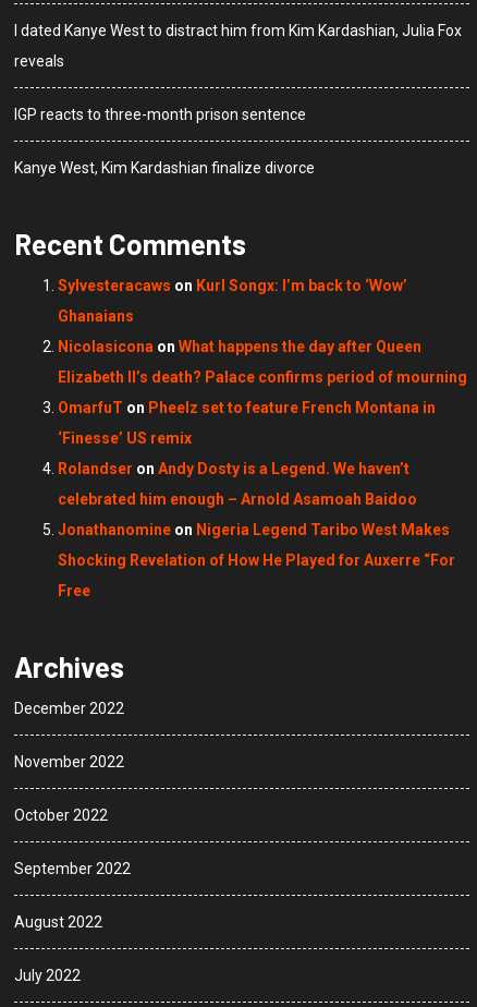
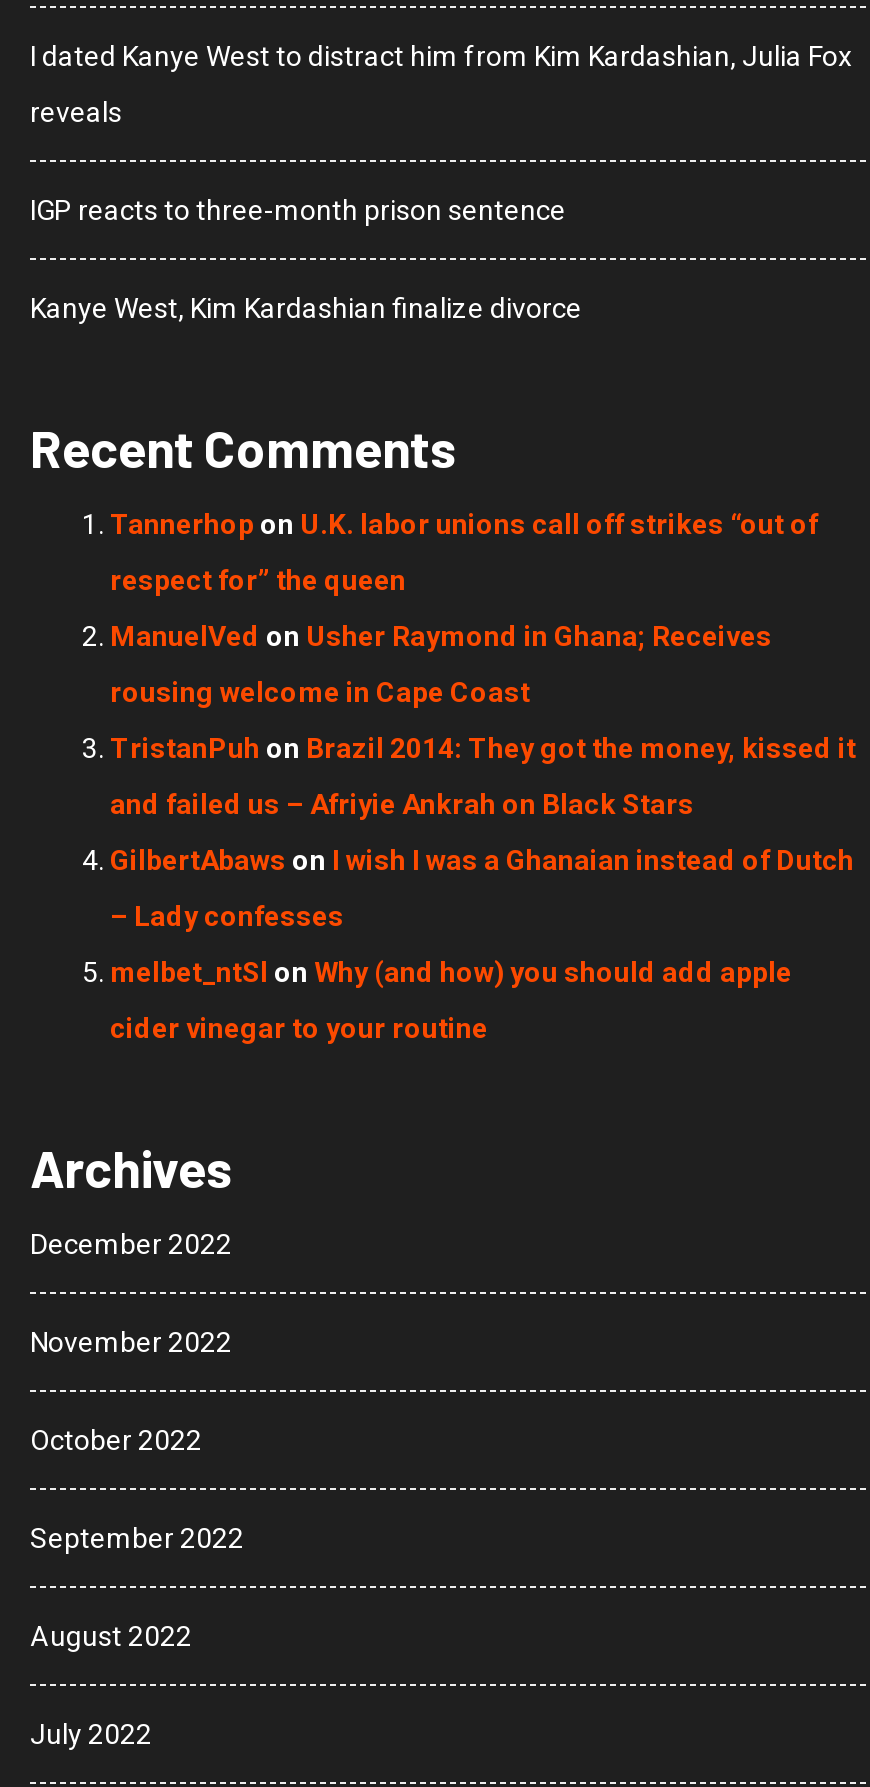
- Sylvesteracaws on Kurl Songx: I’m back to ‘Wow’
- Ghanaians
- Nicolasicona on What happens the day after Queen
- Elizabeth II’s death? Palace confirms period of mourning
- OmarfuT on Pheelz set to feature French Montana in
- ‘Finesse’ US remix
- Rolandser on Andy Dosty is a Legend. We haven’t
- celebrated him enough – Arnold Asamoah Baidoo
- Jonathanomine on Nigeria Legend Taribo West Makes
- Shocking Revelation of How He Played for Auxerre “For
- Free
+ Tannerhop on U.K. labor unions call off strikes “out of
+ respect for” the queen
+ ManuelVed on Usher Raymond in Ghana; Receives
+ rousing welcome in Cape Coast
+ TristanPuh on Brazil 2014: They got the money, kissed it
+ and failed us – Afriyie Ankrah on Black Stars
+ GilbertAbaws on I wish I was a Ghanaian instead of Dutch
+ – Lady confesses
+ melbet_ntSl on Why (and how) you should add apple
+ cider vinegar to your routine
